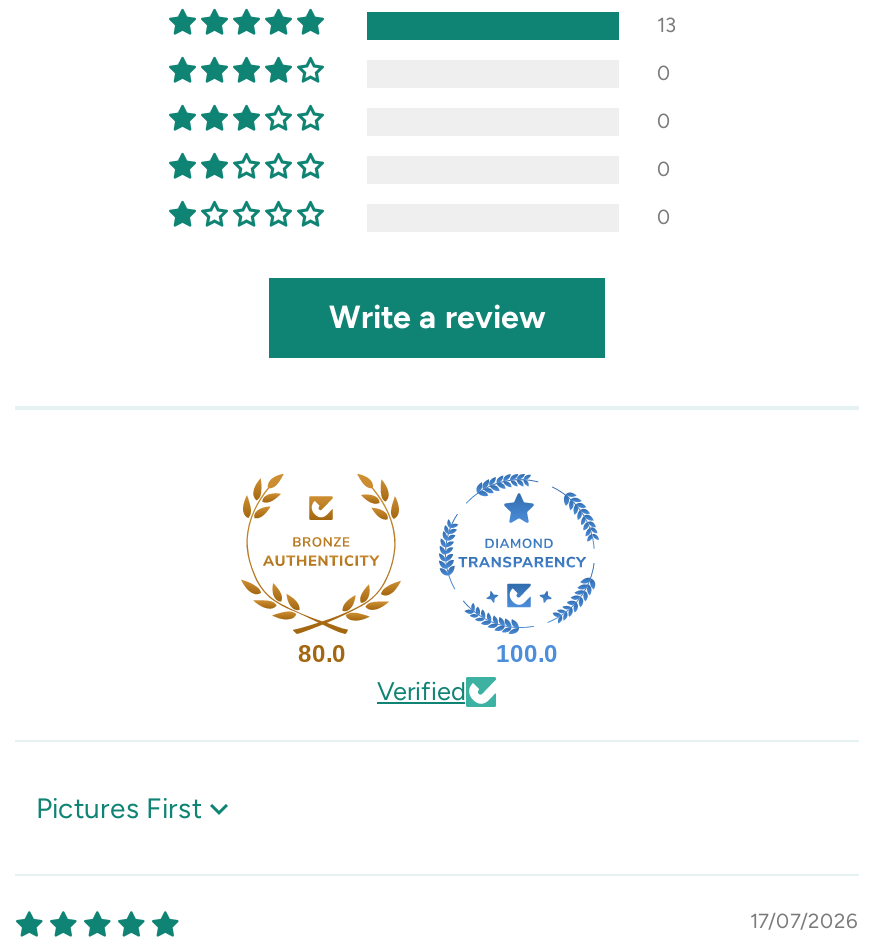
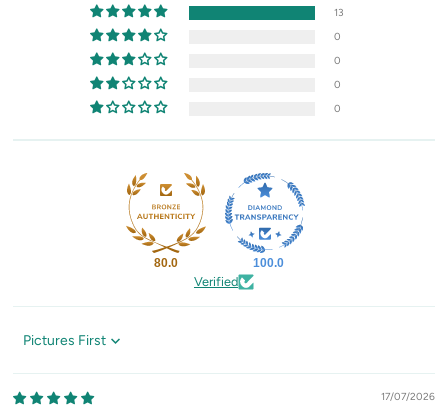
- Write a review
